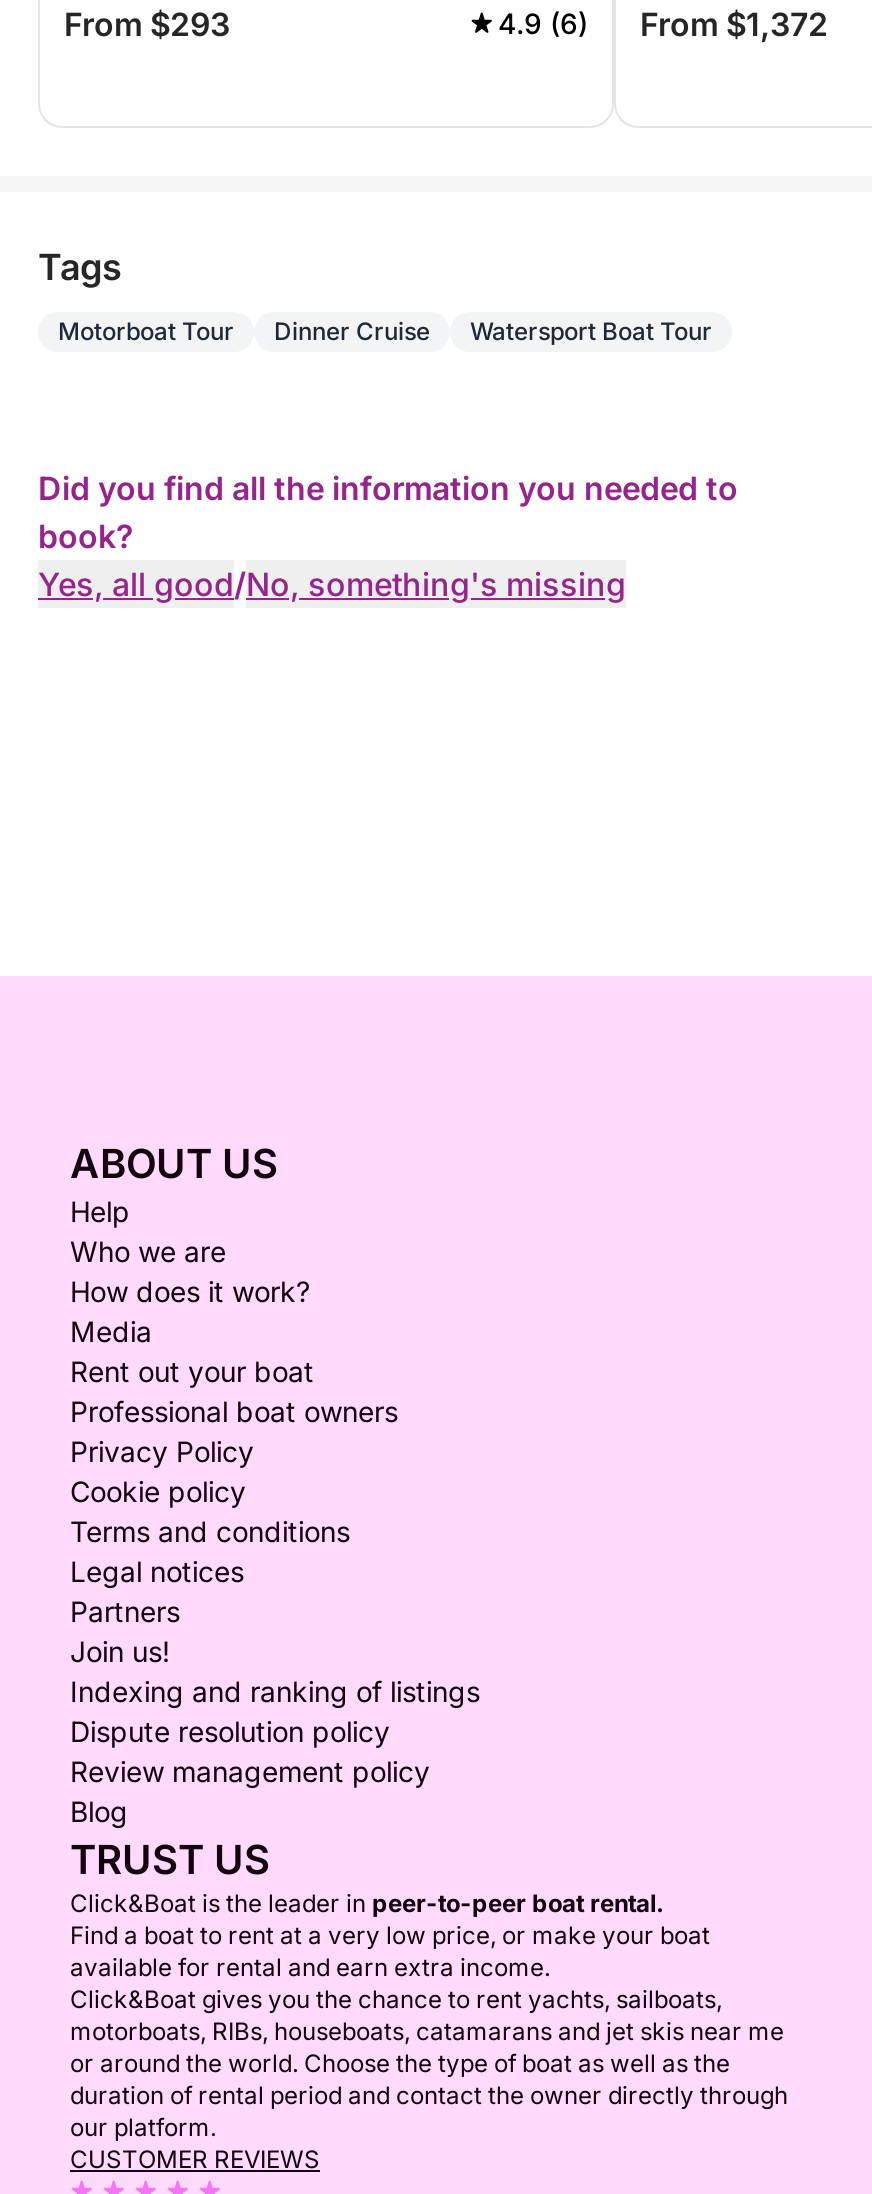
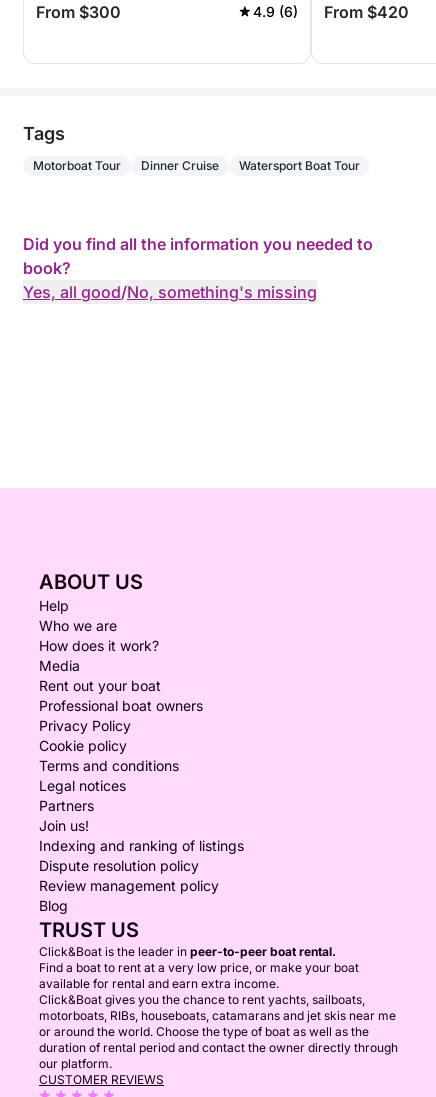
- From $293
+ From $300

- 4.9 (6) From $1,372
+ 4.9 (6) From $420
